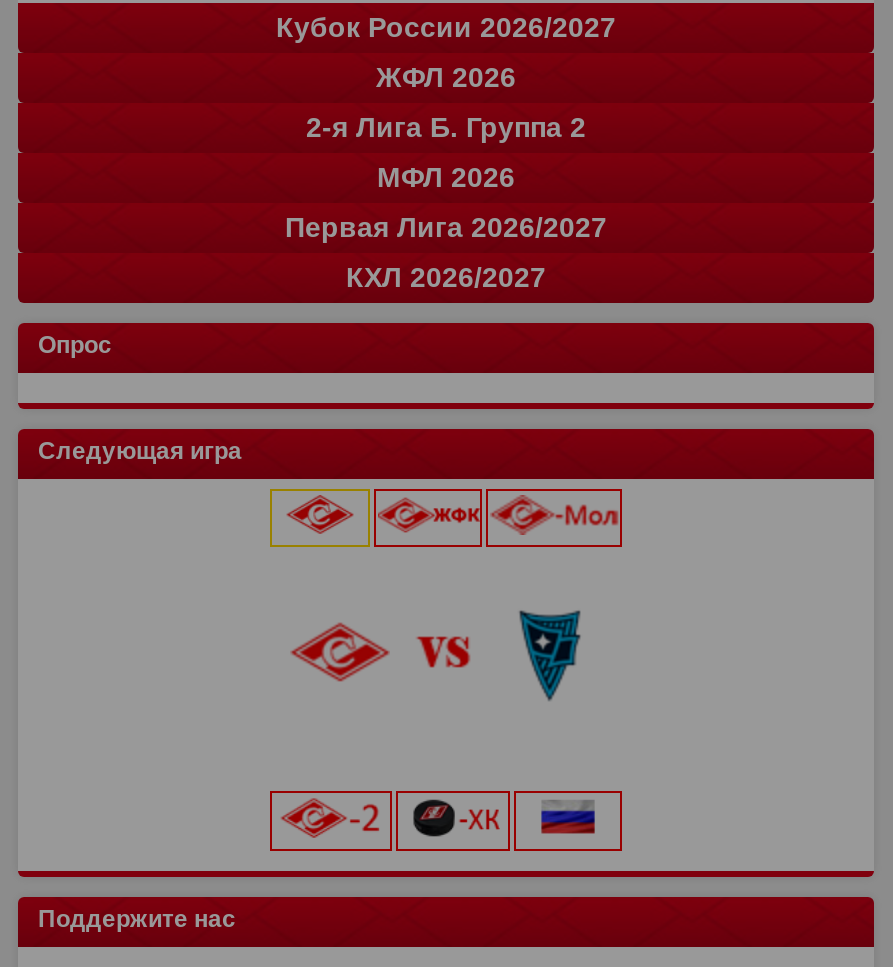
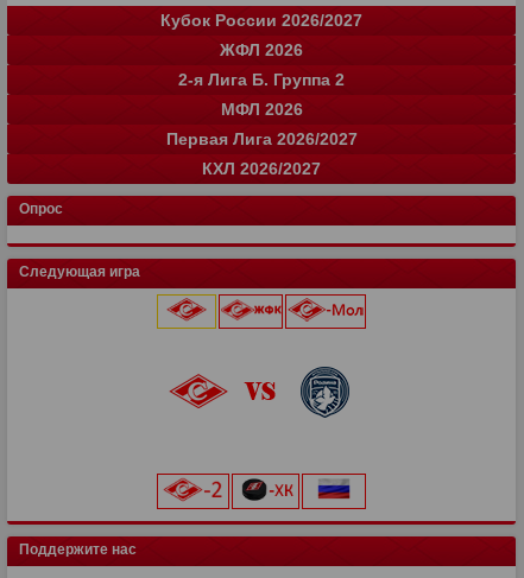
- [image]
+ [image]
